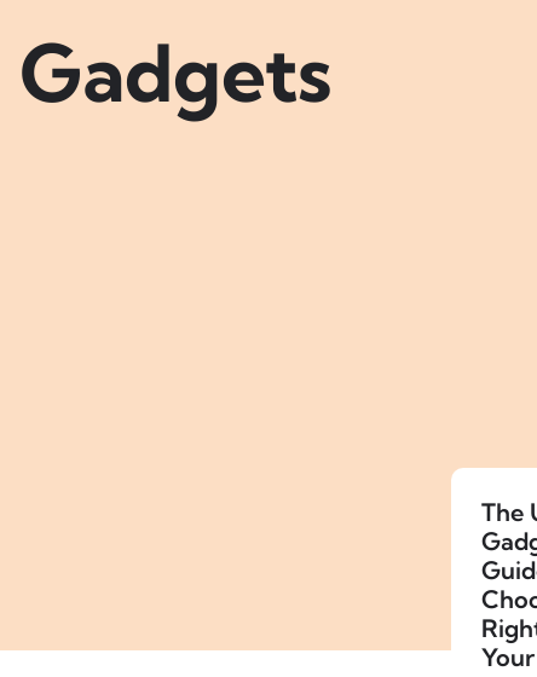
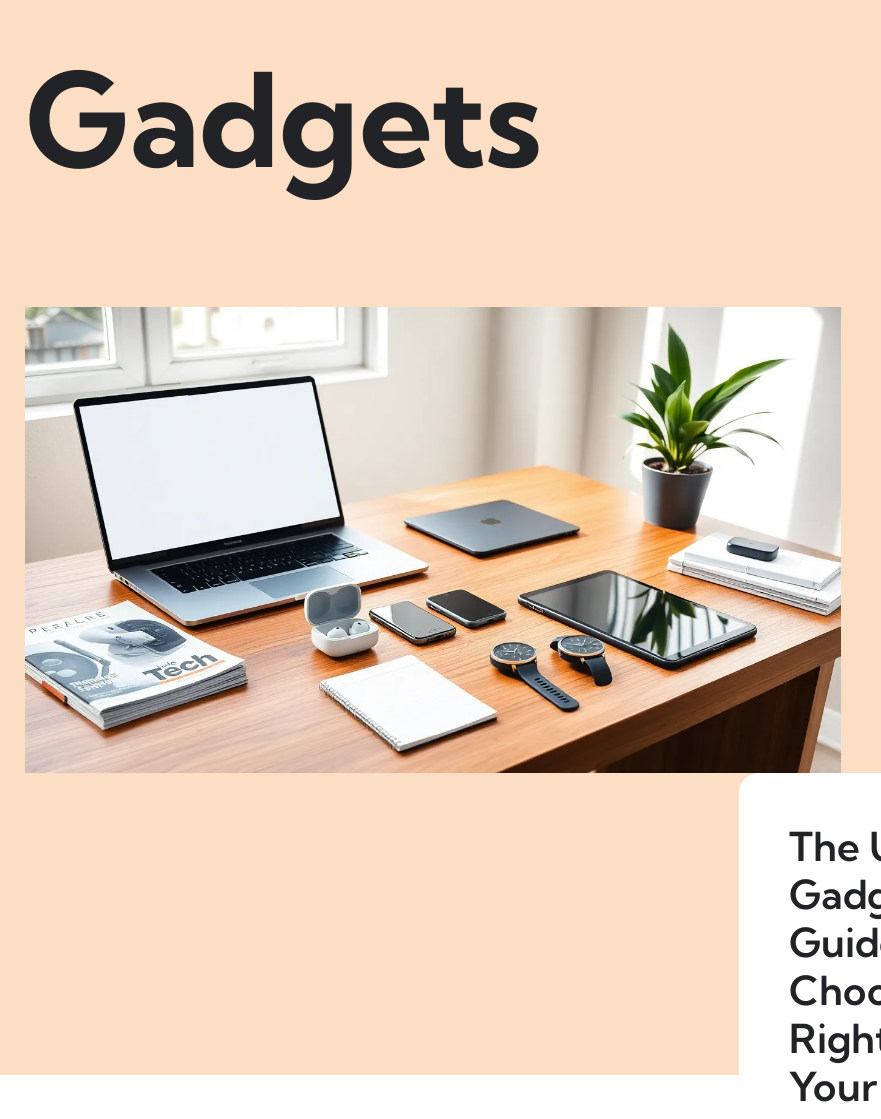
+ [image]
